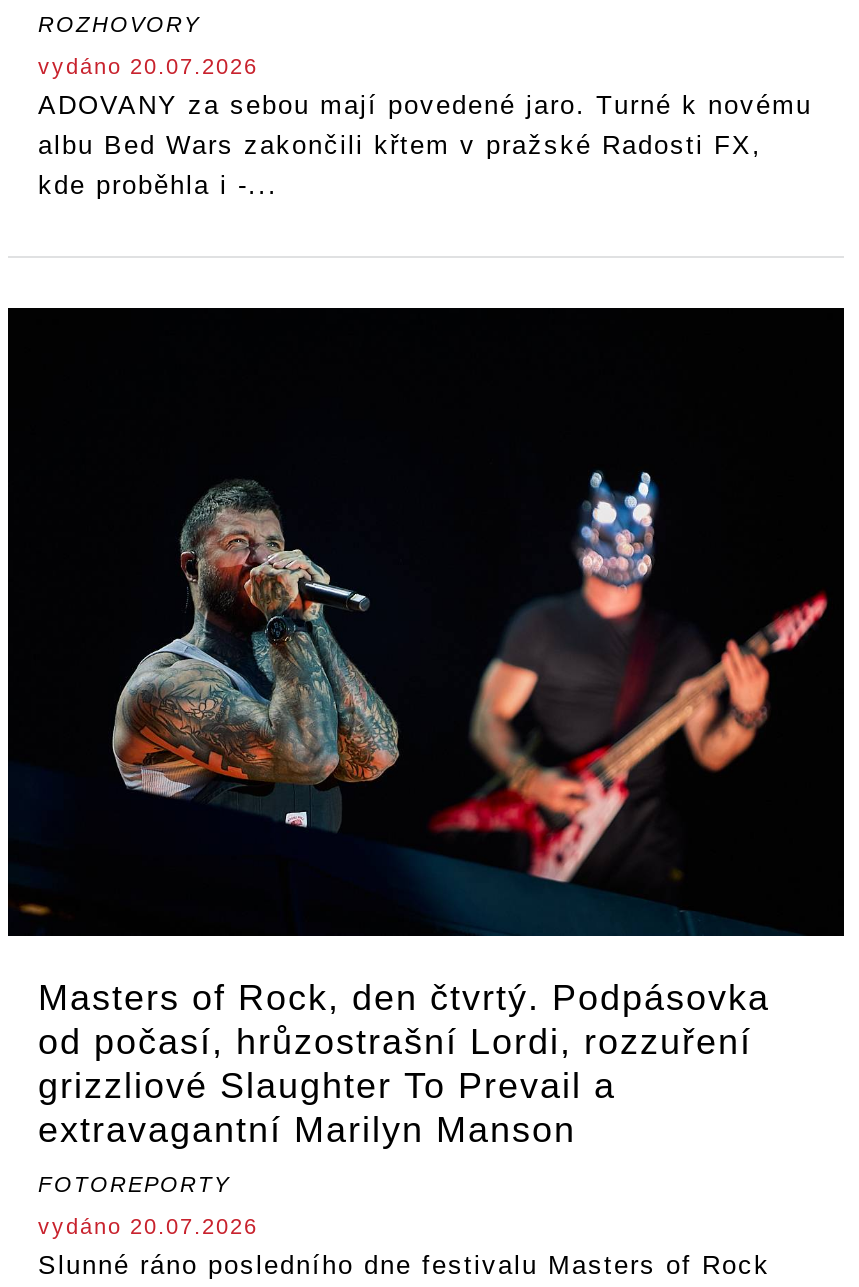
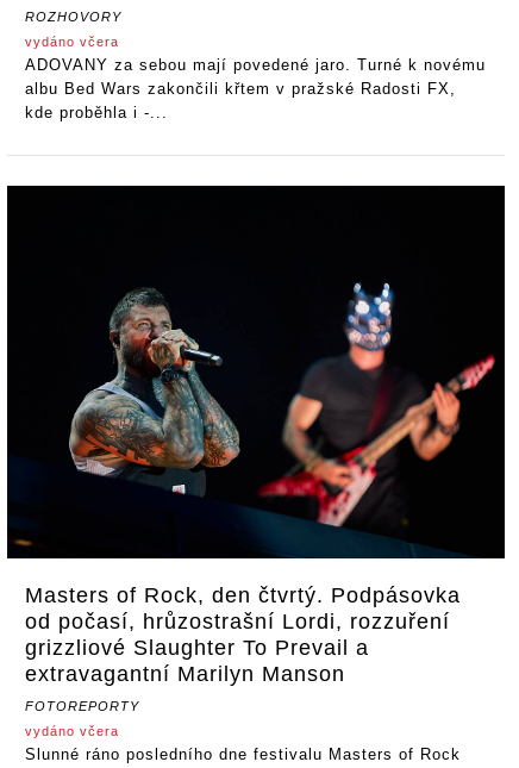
- vydáno 20.07.2026
+ vydáno včera

- vydáno 20.07.2026
+ vydáno včera
